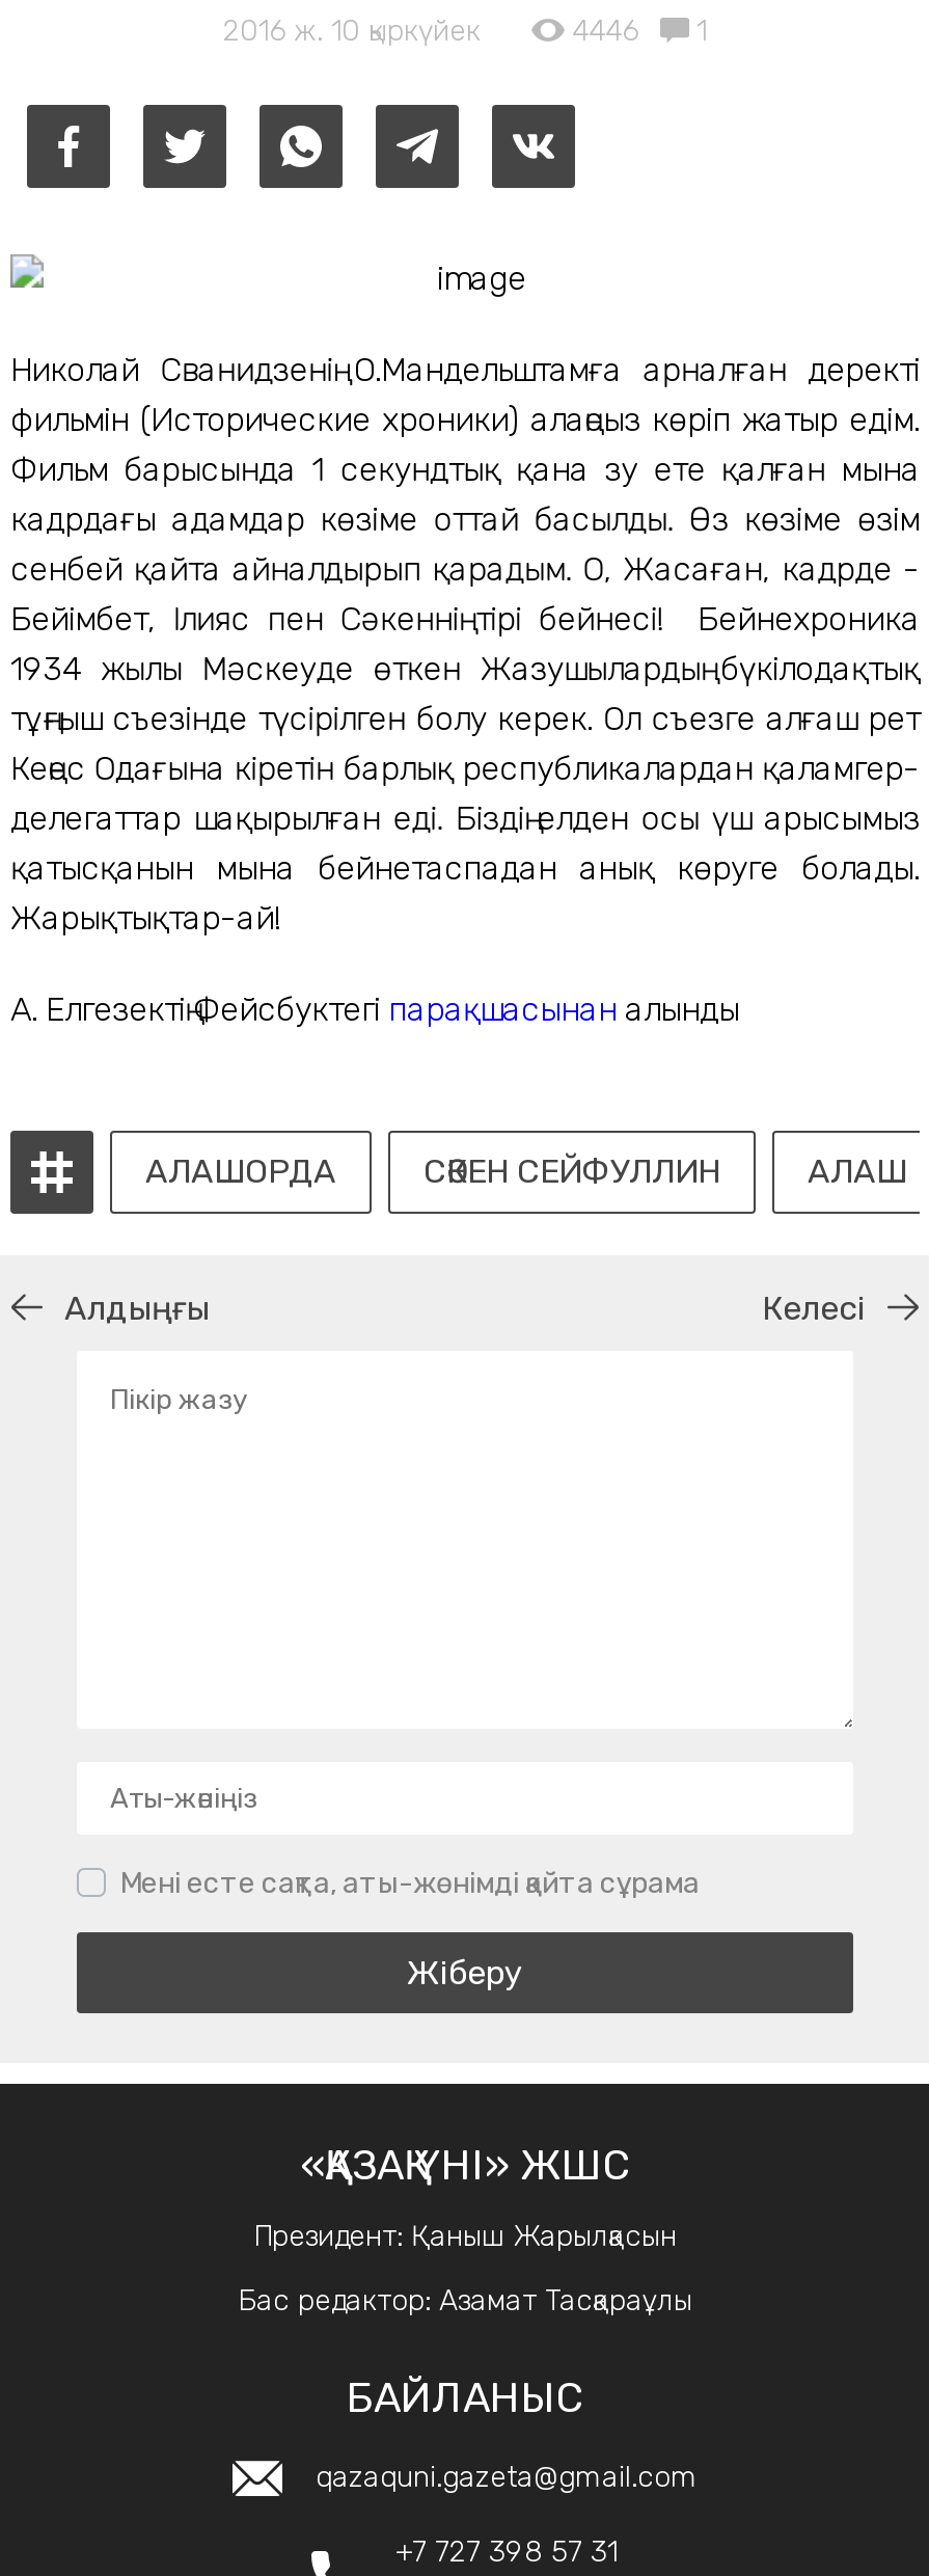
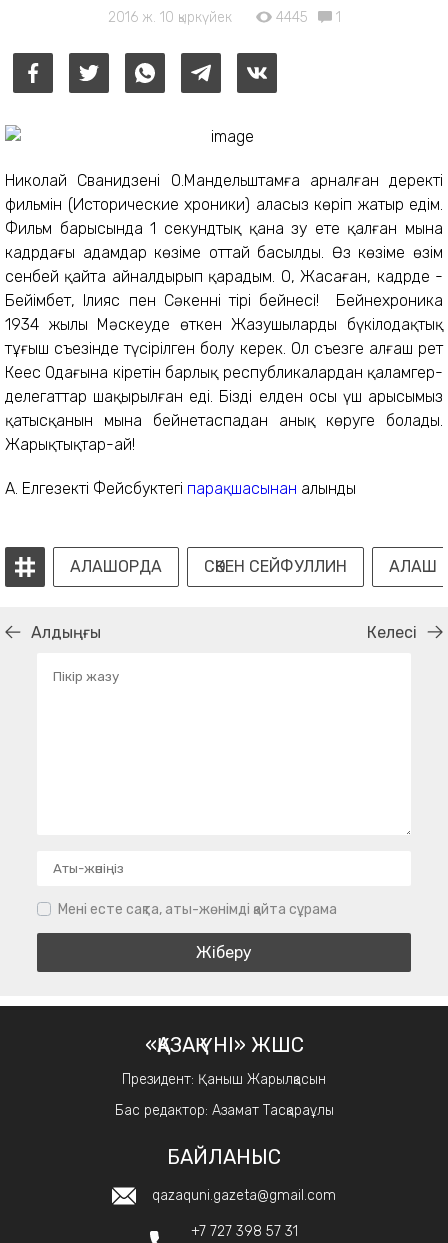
- 4446 1
+ 4445 1
